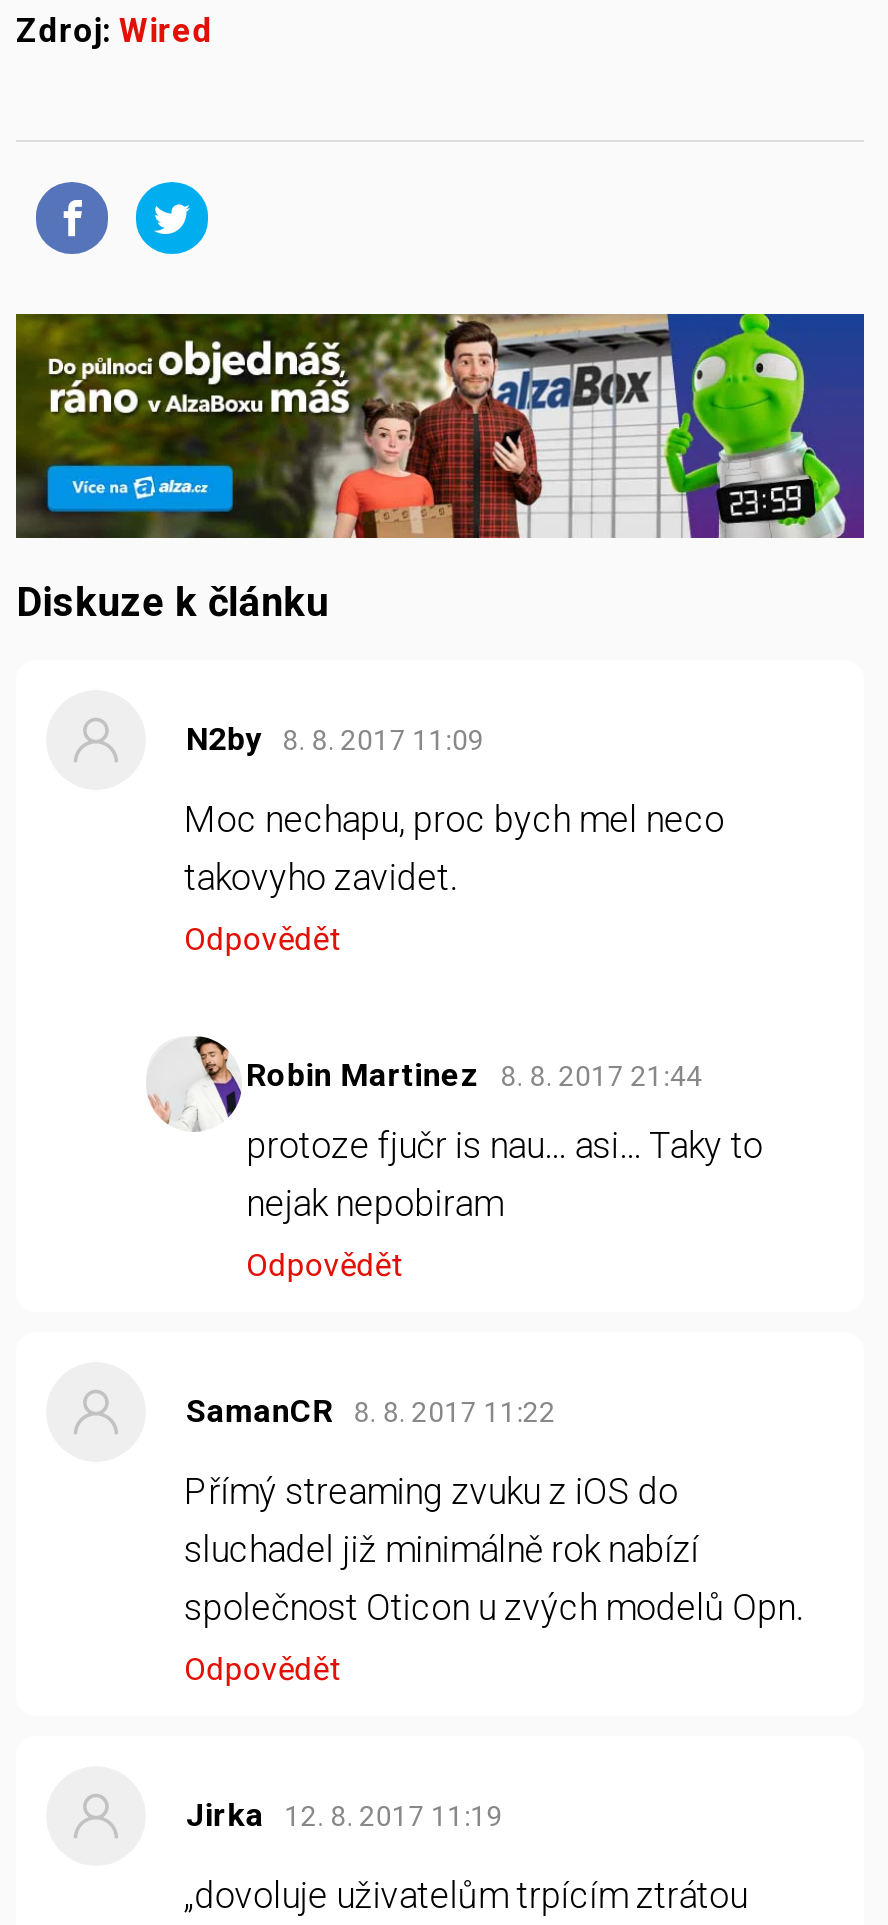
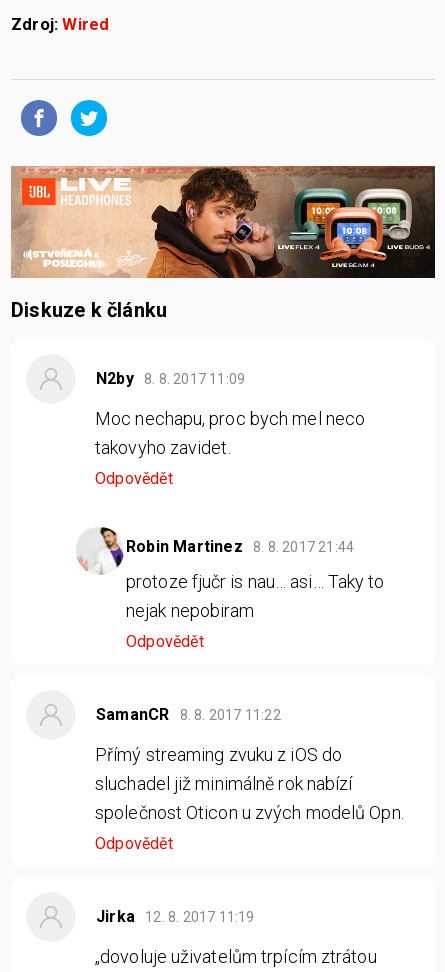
- [image]
+ [image]
